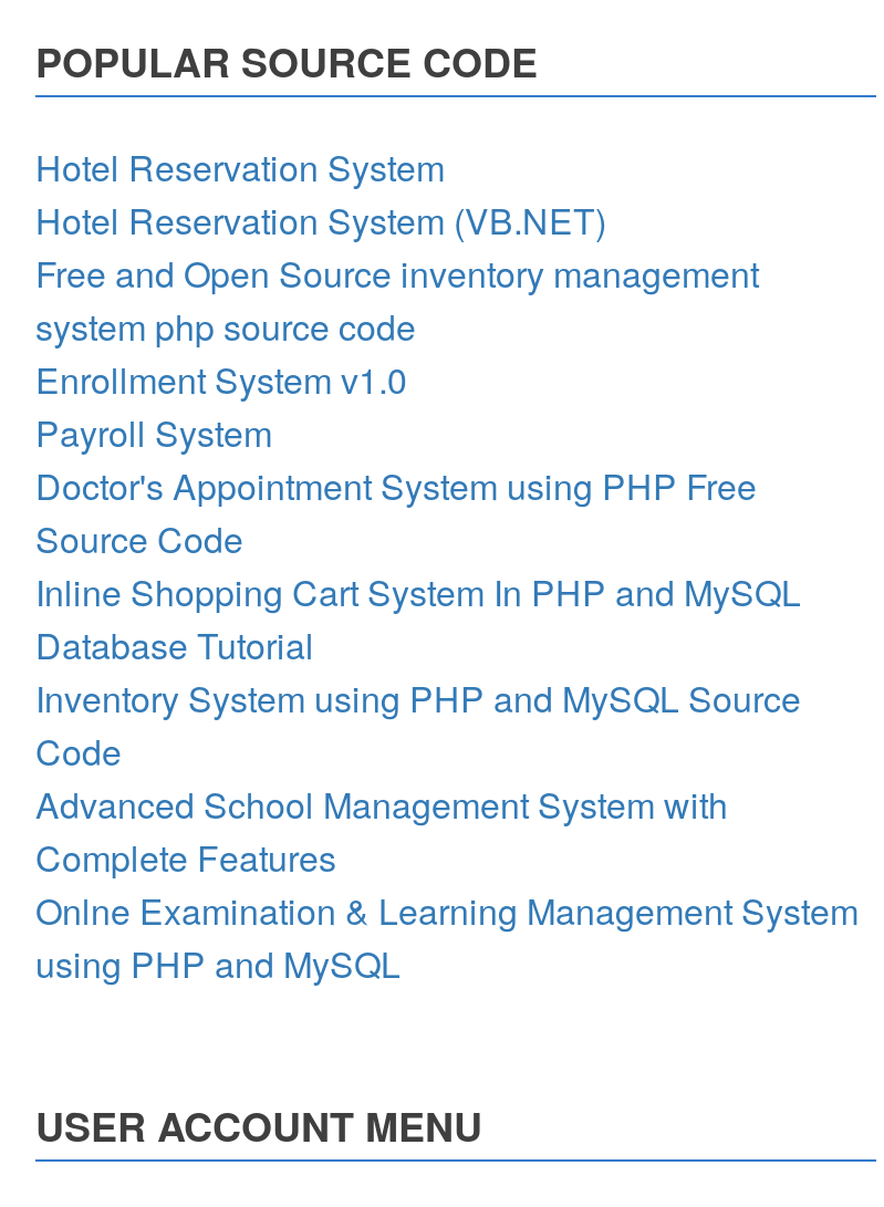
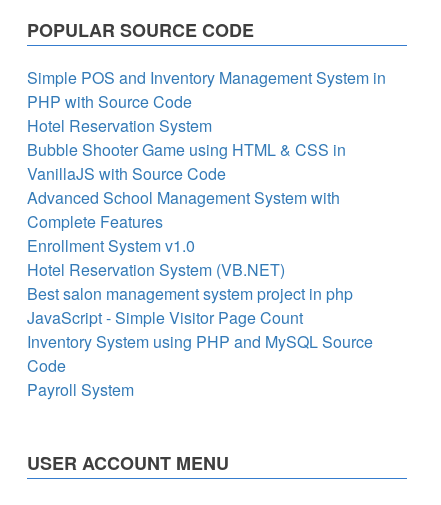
+ Simple POS and Inventory Management System in
+ PHP with Source Code

moved down: Hotel Reservation System

moved down: Enrollment System v1.0 | Hotel Reservation System (VB.NET)

- Free and Open Source inventory management
- system php source code
- Doctor's Appointment System using PHP Free
- Source Code
- Inline Shopping Cart System In PHP and MySQL
- Database Tutorial
+ Bubble Shooter Game using HTML & CSS in
+ VanillaJS with Source Code

moved down: Inventory System using PHP and MySQL Source | Code | Payroll System

moved up: Advanced School Management System with | Complete Features

- Onlne Examination & Learning Management System
- using PHP and MySQL
+ Best salon management system project in php
+ JavaScript - Simple Visitor Page Count
